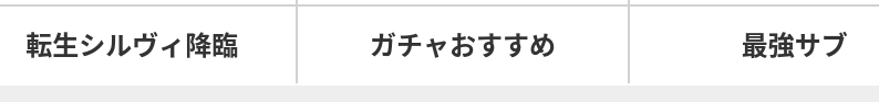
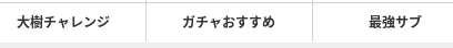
- 転生シルヴィ降臨
+ 大樹チャレンジ
